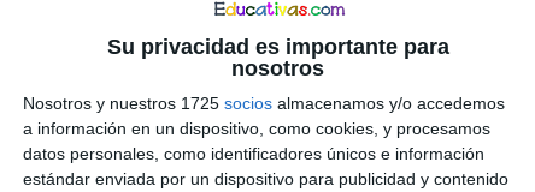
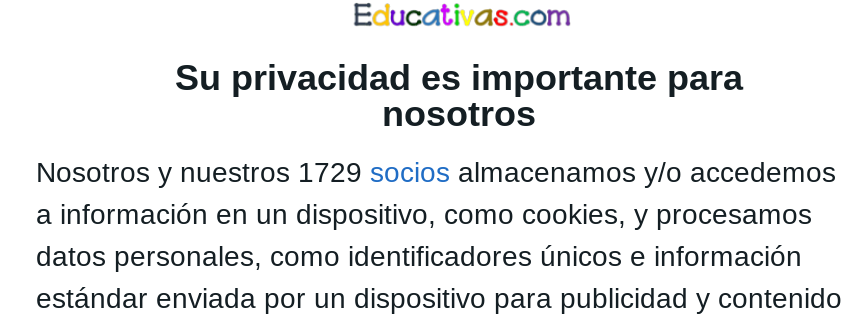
- Nosotros y nuestros 1725 socios almacenamos y/o accedemos
+ Nosotros y nuestros 1729 socios almacenamos y/o accedemos
